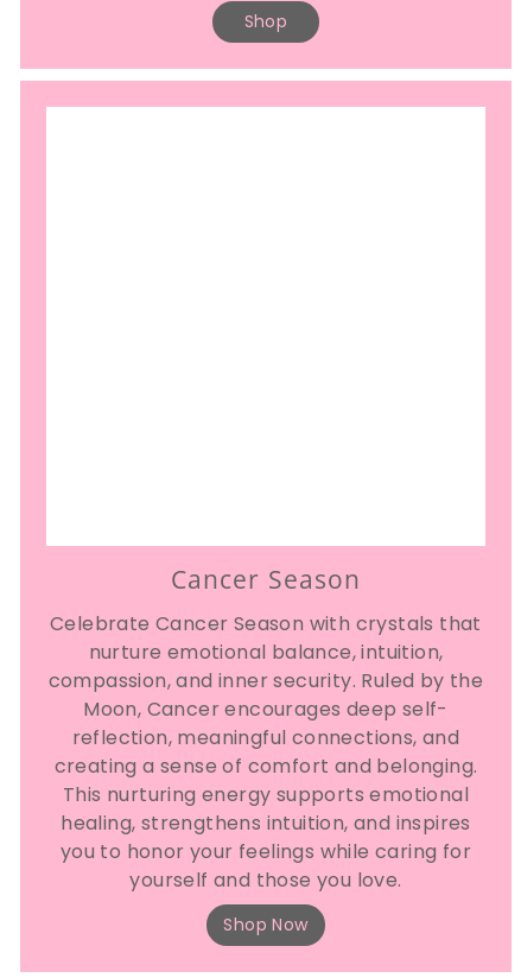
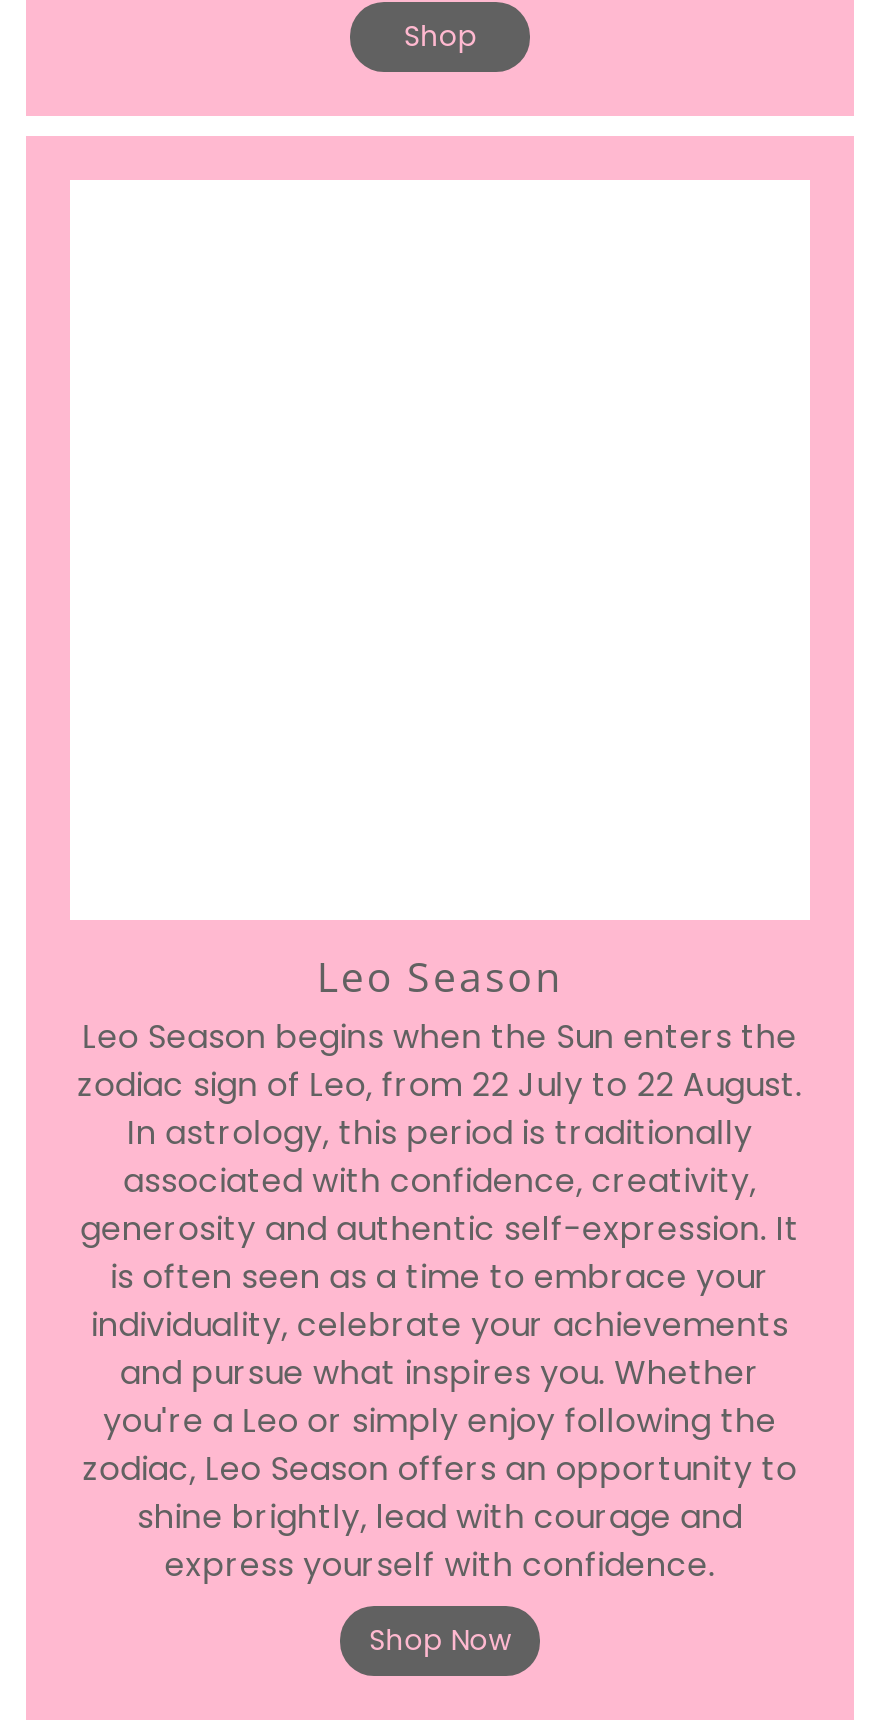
- Cancer Season
- Celebrate Cancer Season with crystals that
- nurture emotional balance, intuition,
- compassion, and inner security. Ruled by the
- Moon, Cancer encourages deep self-
- reflection, meaningful connections, and
- creating a sense of comfort and belonging.
- This nurturing energy supports emotional
- healing, strengthens intuition, and inspires
- you to honor your feelings while caring for
- yourself and those you love.
+ Leo Season
+ Leo Season begins when the Sun enters the
+ zodiac sign of Leo, from 22 July to 22 August.
+ In astrology, this period is traditionally
+ associated with confidence, creativity,
+ generosity and authentic self-expression. It
+ is often seen as a time to embrace your
+ individuality, celebrate your achievements
+ and pursue what inspires you. Whether
+ you're a Leo or simply enjoy following the
+ zodiac, Leo Season offers an opportunity to
+ shine brightly, lead with courage and
+ express yourself with confidence.
